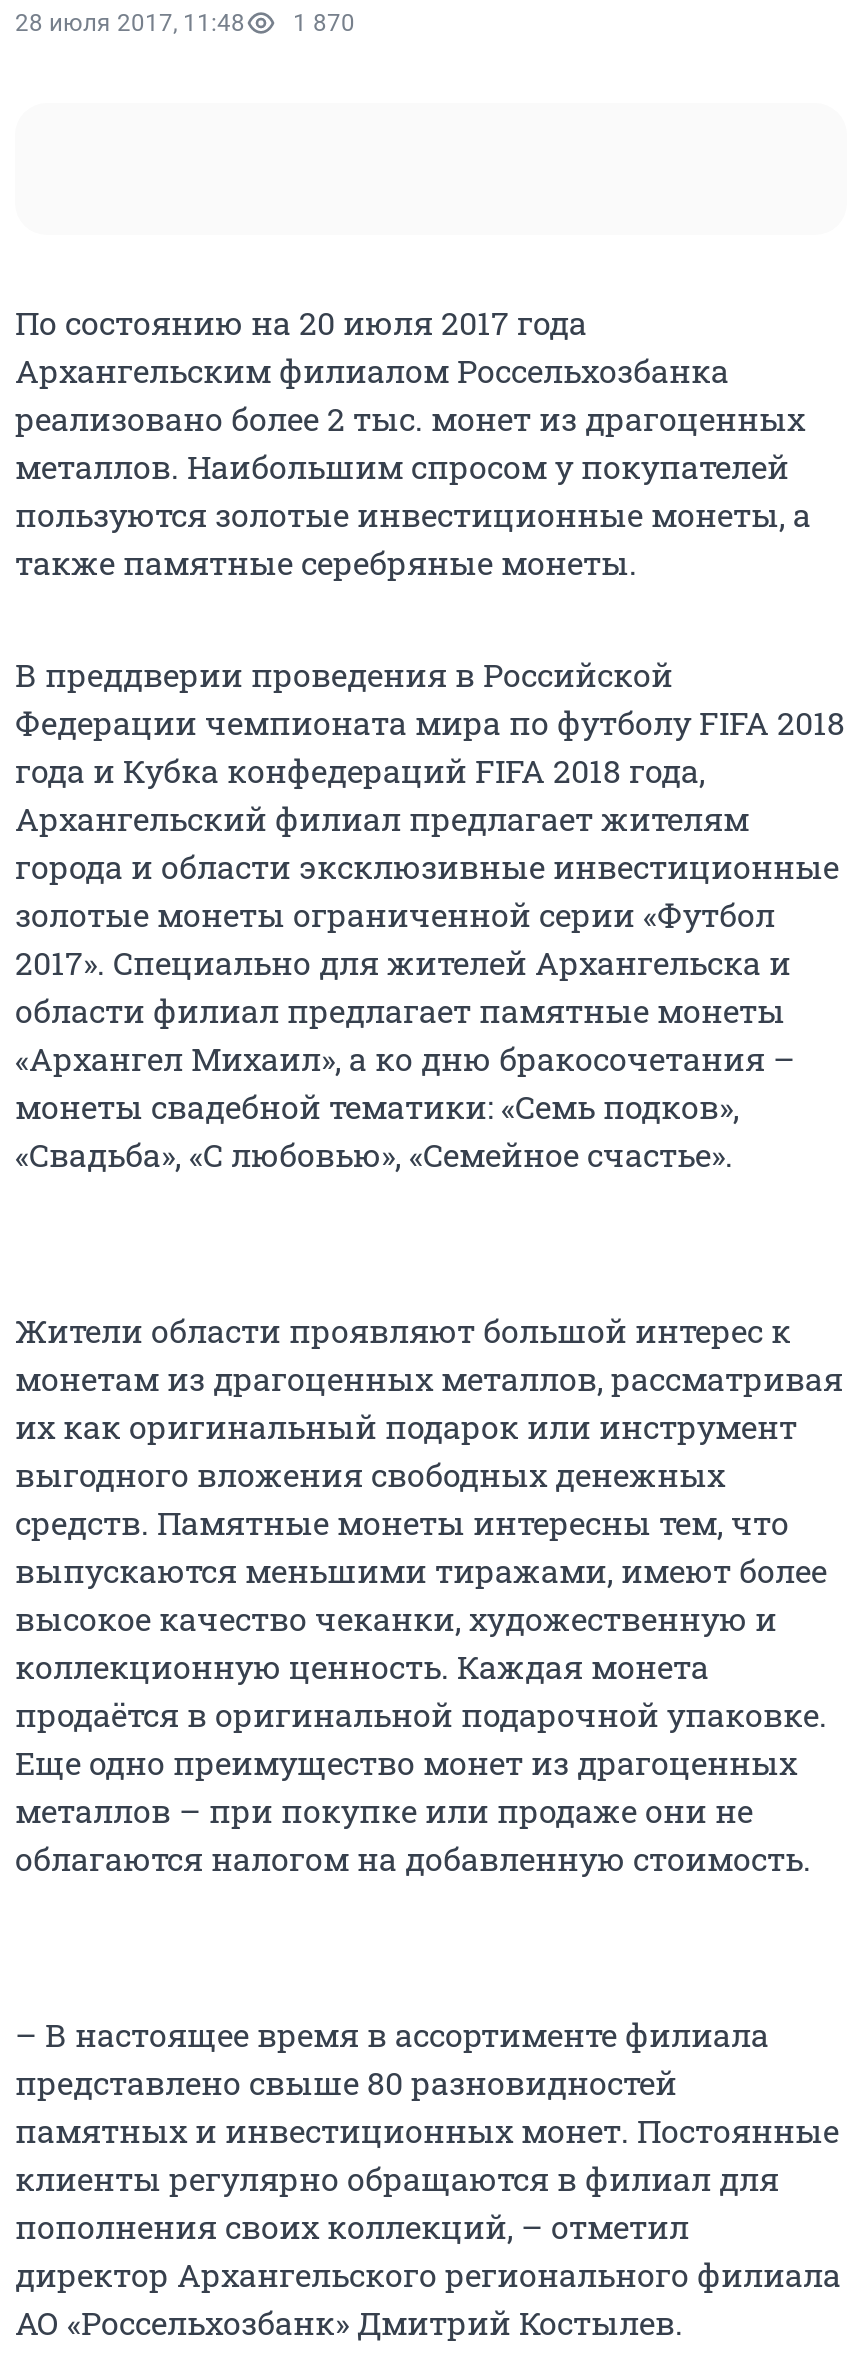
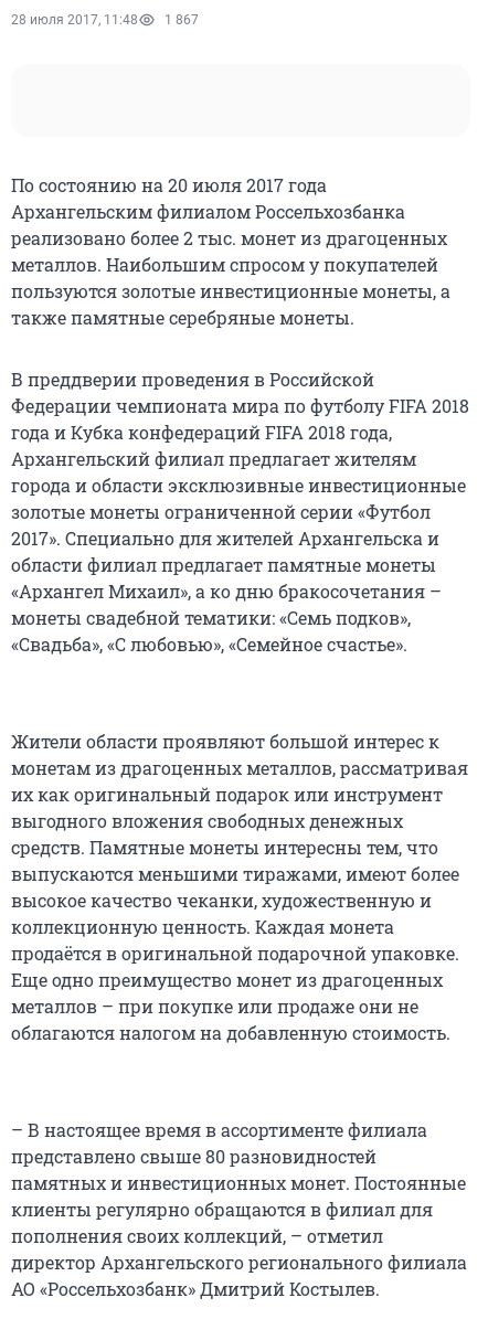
- 28 июля 2017, 11:48 1 870
+ 28 июля 2017, 11:48 1 867
